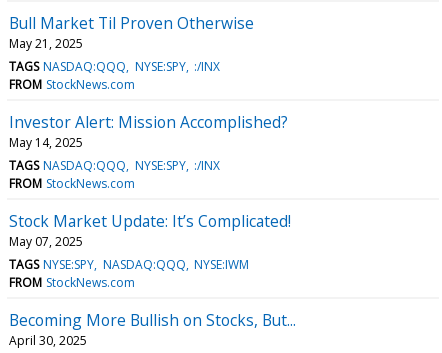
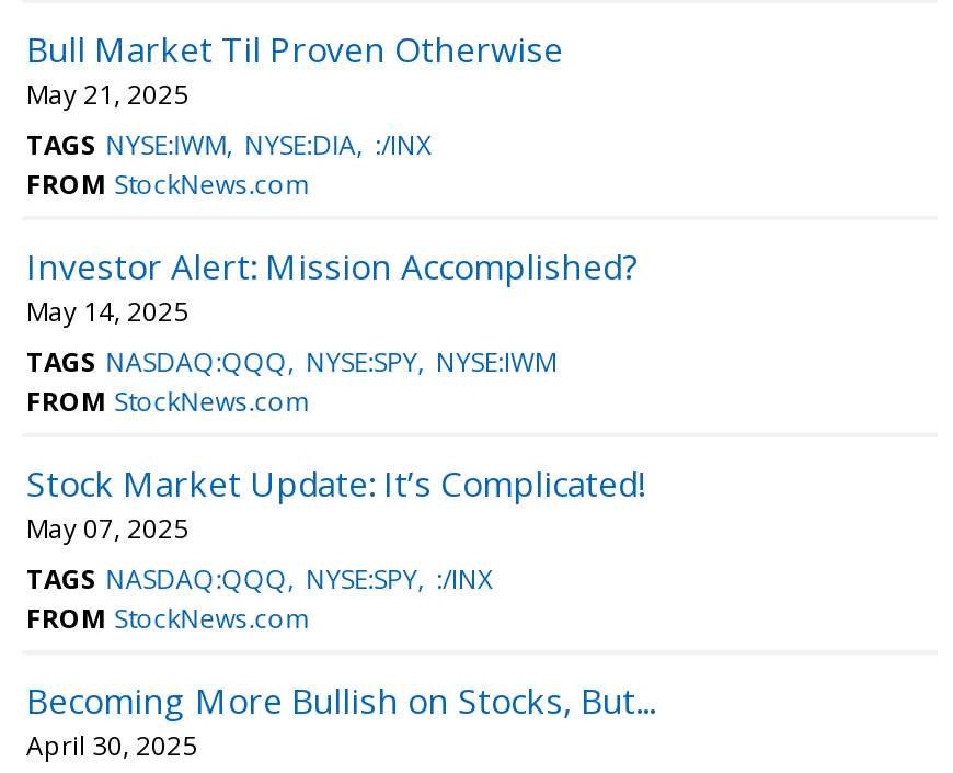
- TAGS NASDAQ:QQQ NYSE:SPY :/INX
+ TAGS NYSE:IWM NYSE:DIA :/INX

- TAGS NASDAQ:QQQ NYSE:SPY :/INX
+ TAGS NASDAQ:QQQ NYSE:SPY NYSE:IWM

- TAGS NYSE:SPY NASDAQ:QQQ NYSE:IWM
+ TAGS NASDAQ:QQQ NYSE:SPY :/INX
